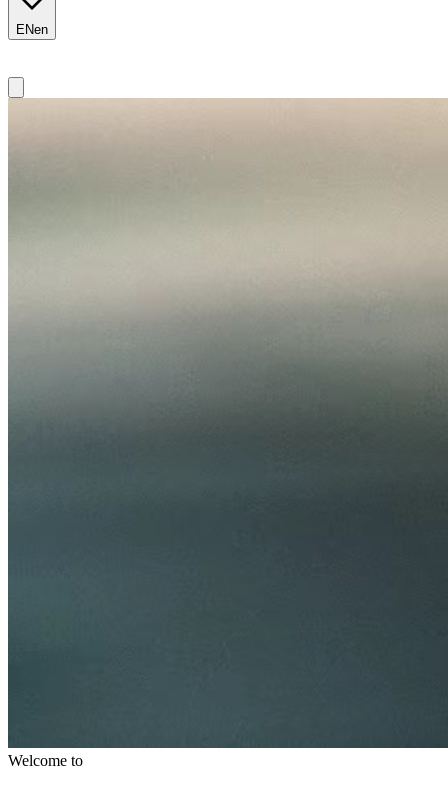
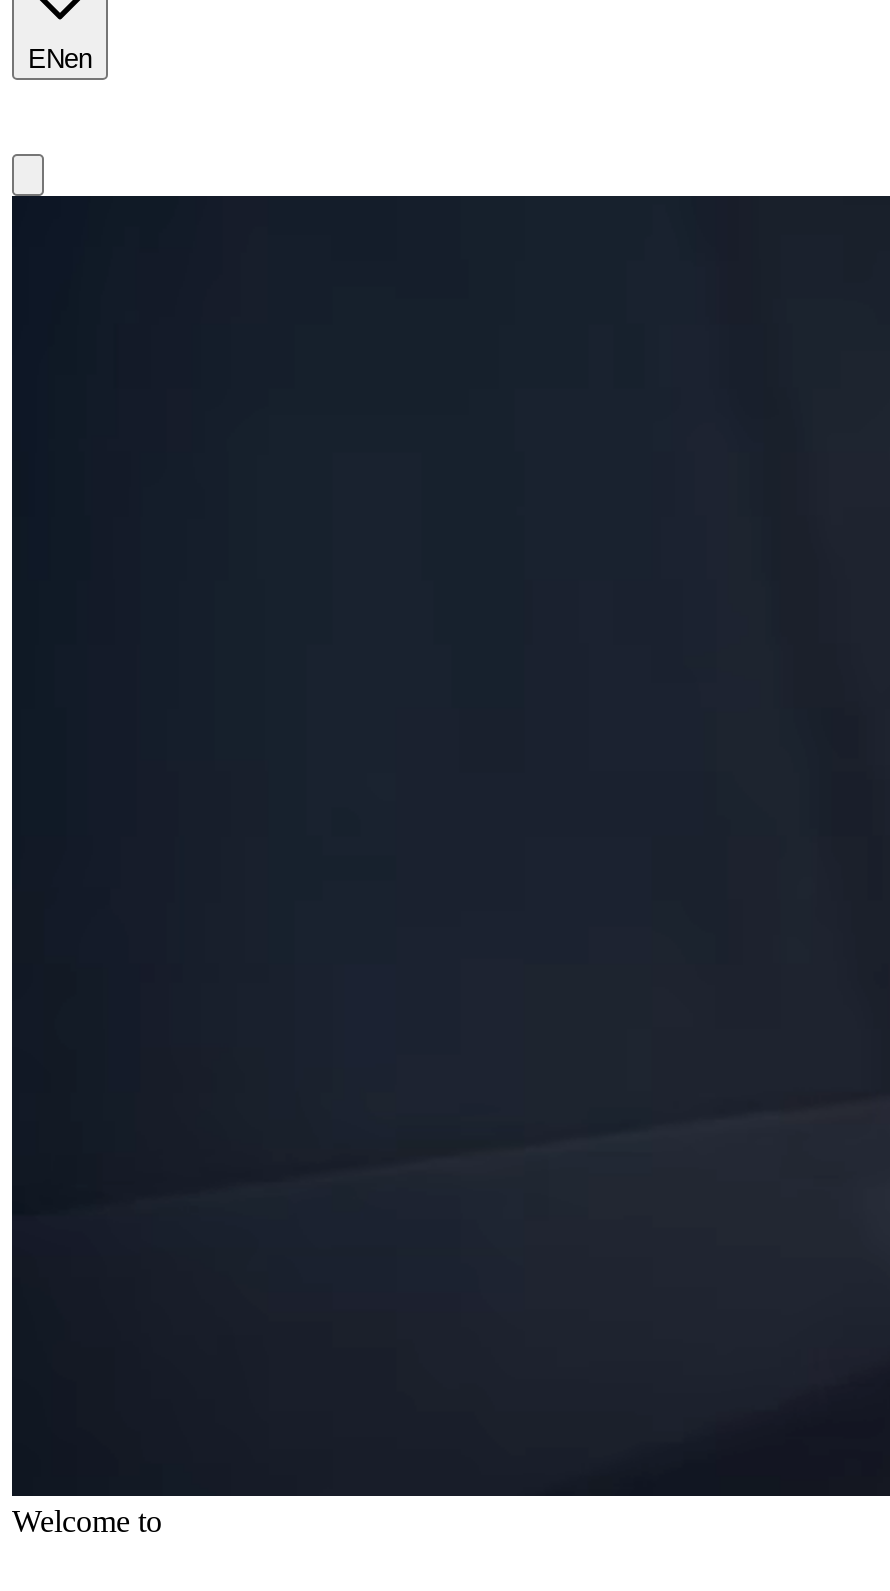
- [image]
